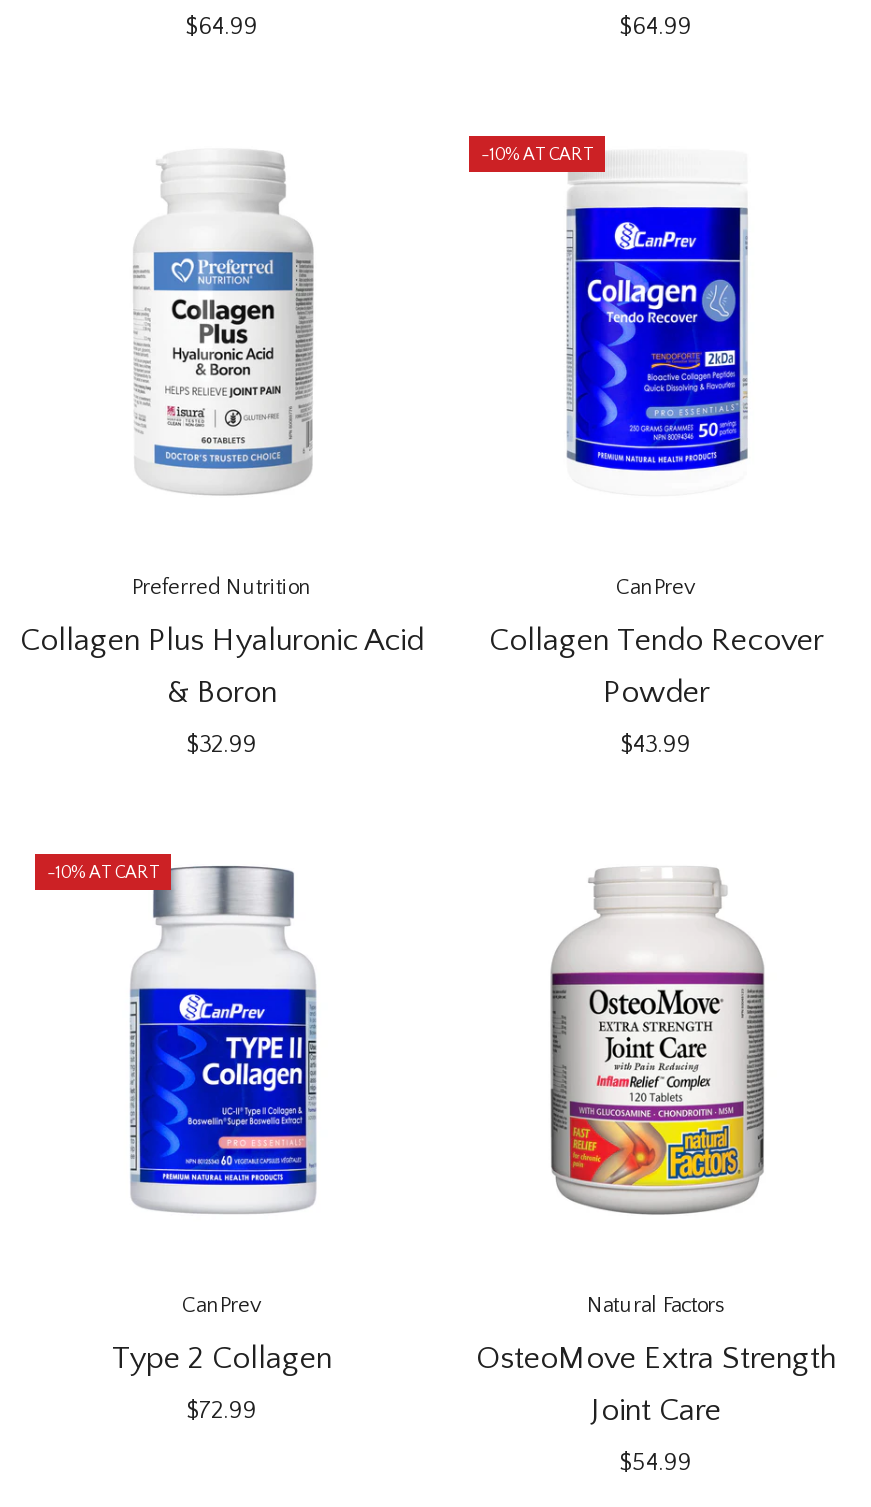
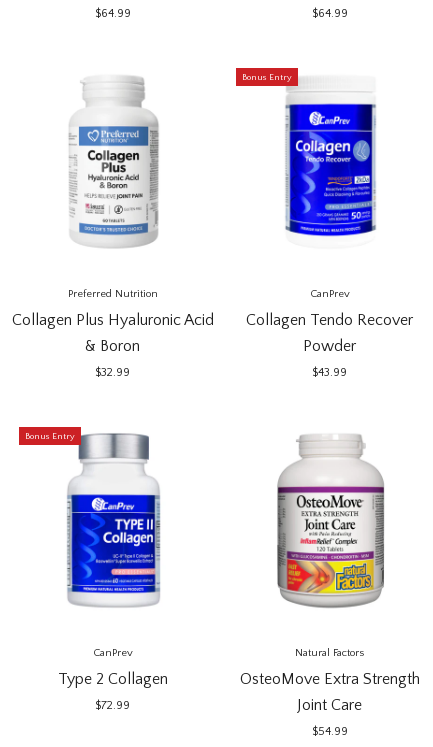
- -10% AT CART
+ Bonus Entry

- -10% AT CART
+ Bonus Entry
